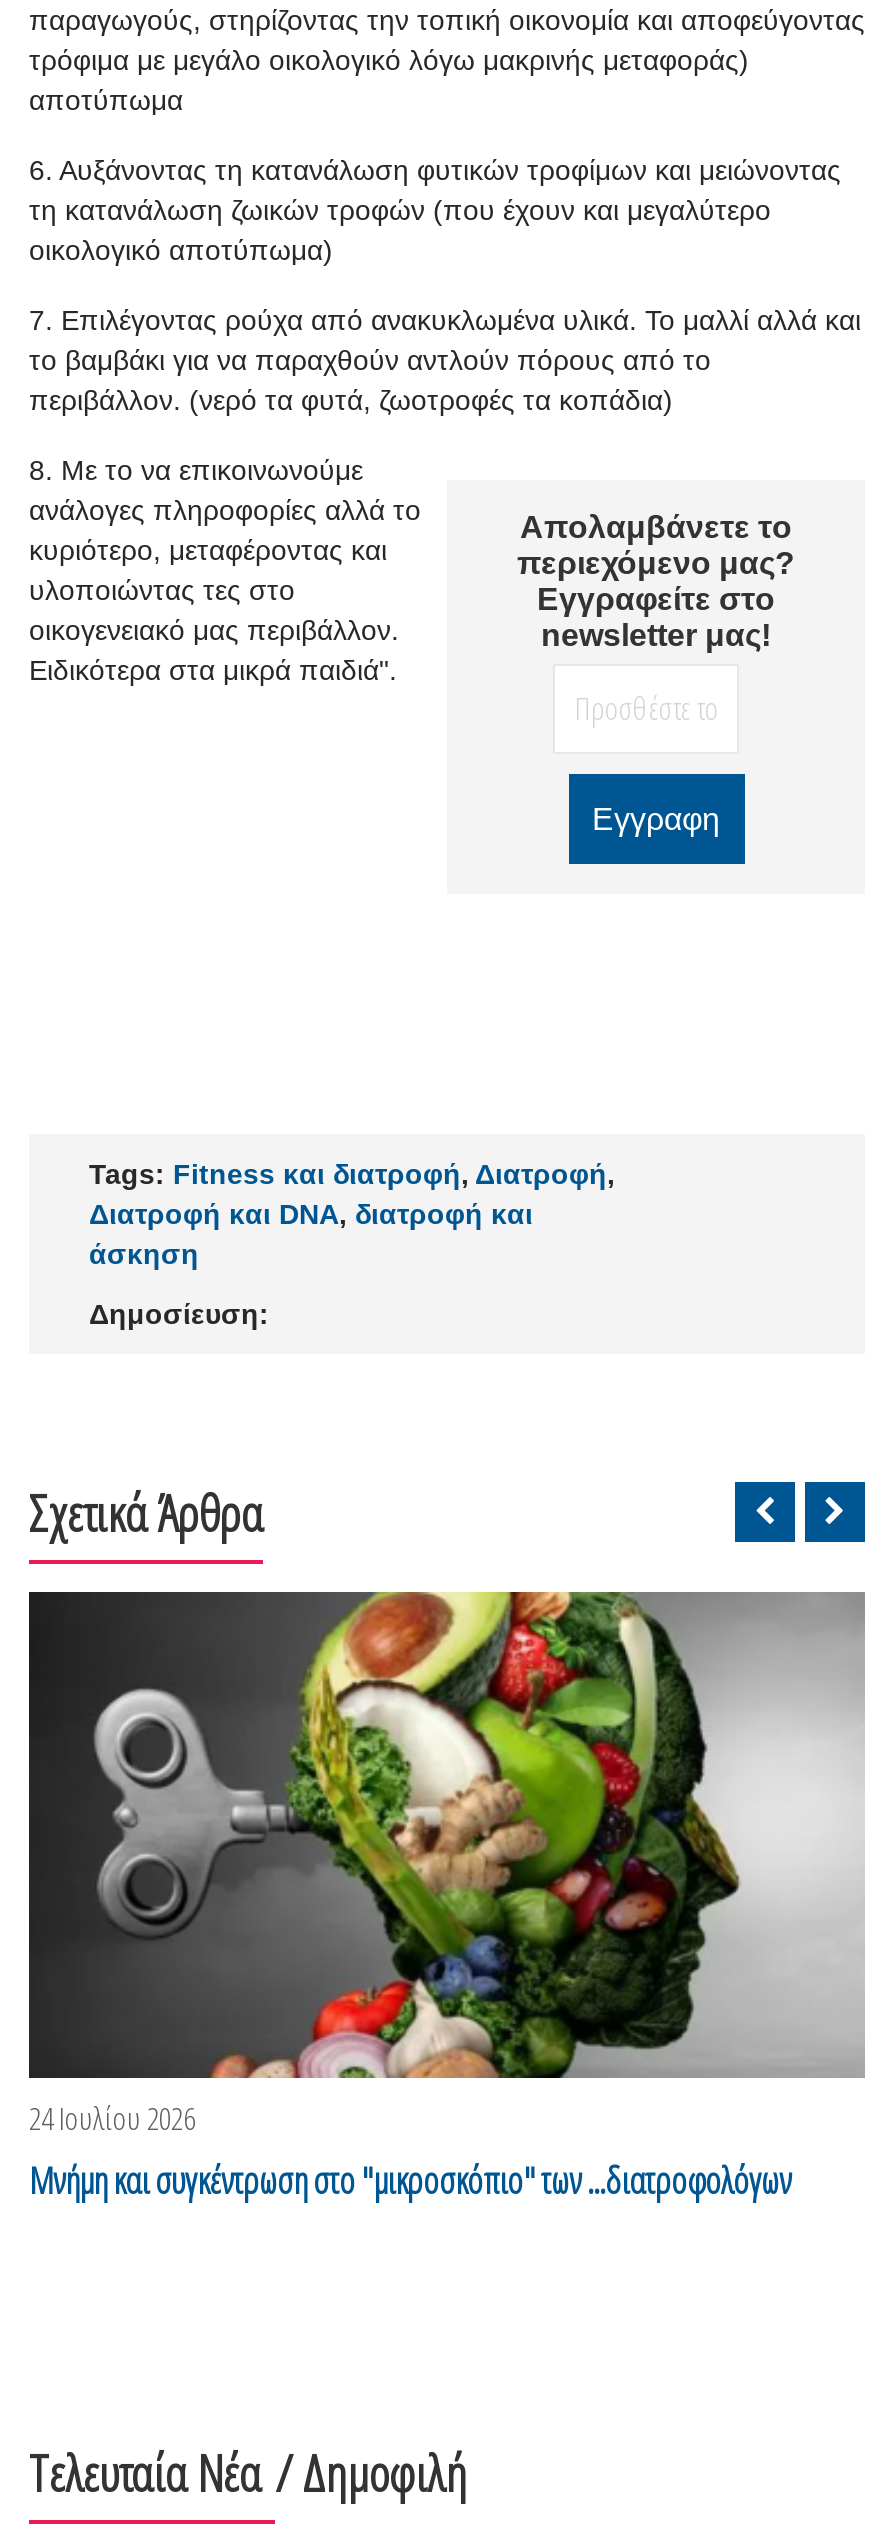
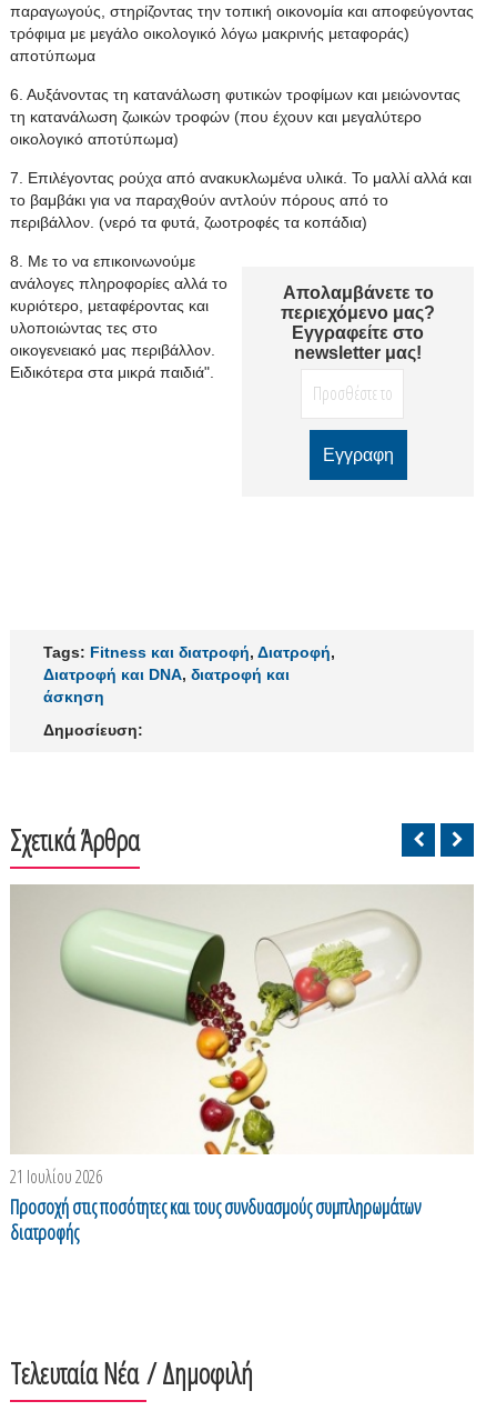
- [image]
- 24 Ιουλίου 2026
- Μνήμη και συγκέντρωση στο "μικροσκόπιο" των ...διατροφολόγων
+ [image]
+ 21 Ιουλίου 2026
+ Προσοχή στις ποσότητες και τους συνδυασμούς συμπληρωμάτων
+ διατροφής
